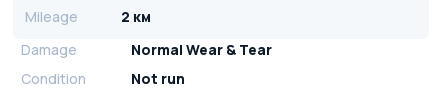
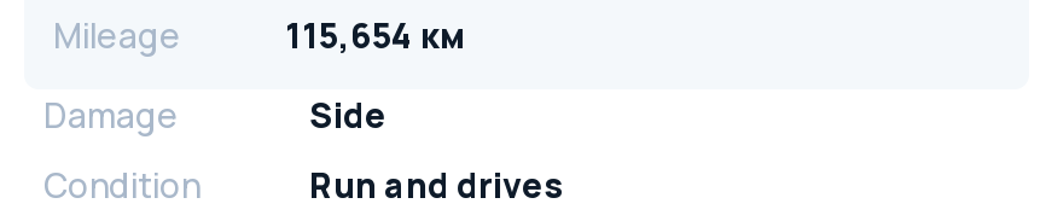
- 2 км
+ 115,654 км

- Normal Wear & Tear
+ Side

- Not run
+ Run and drives
